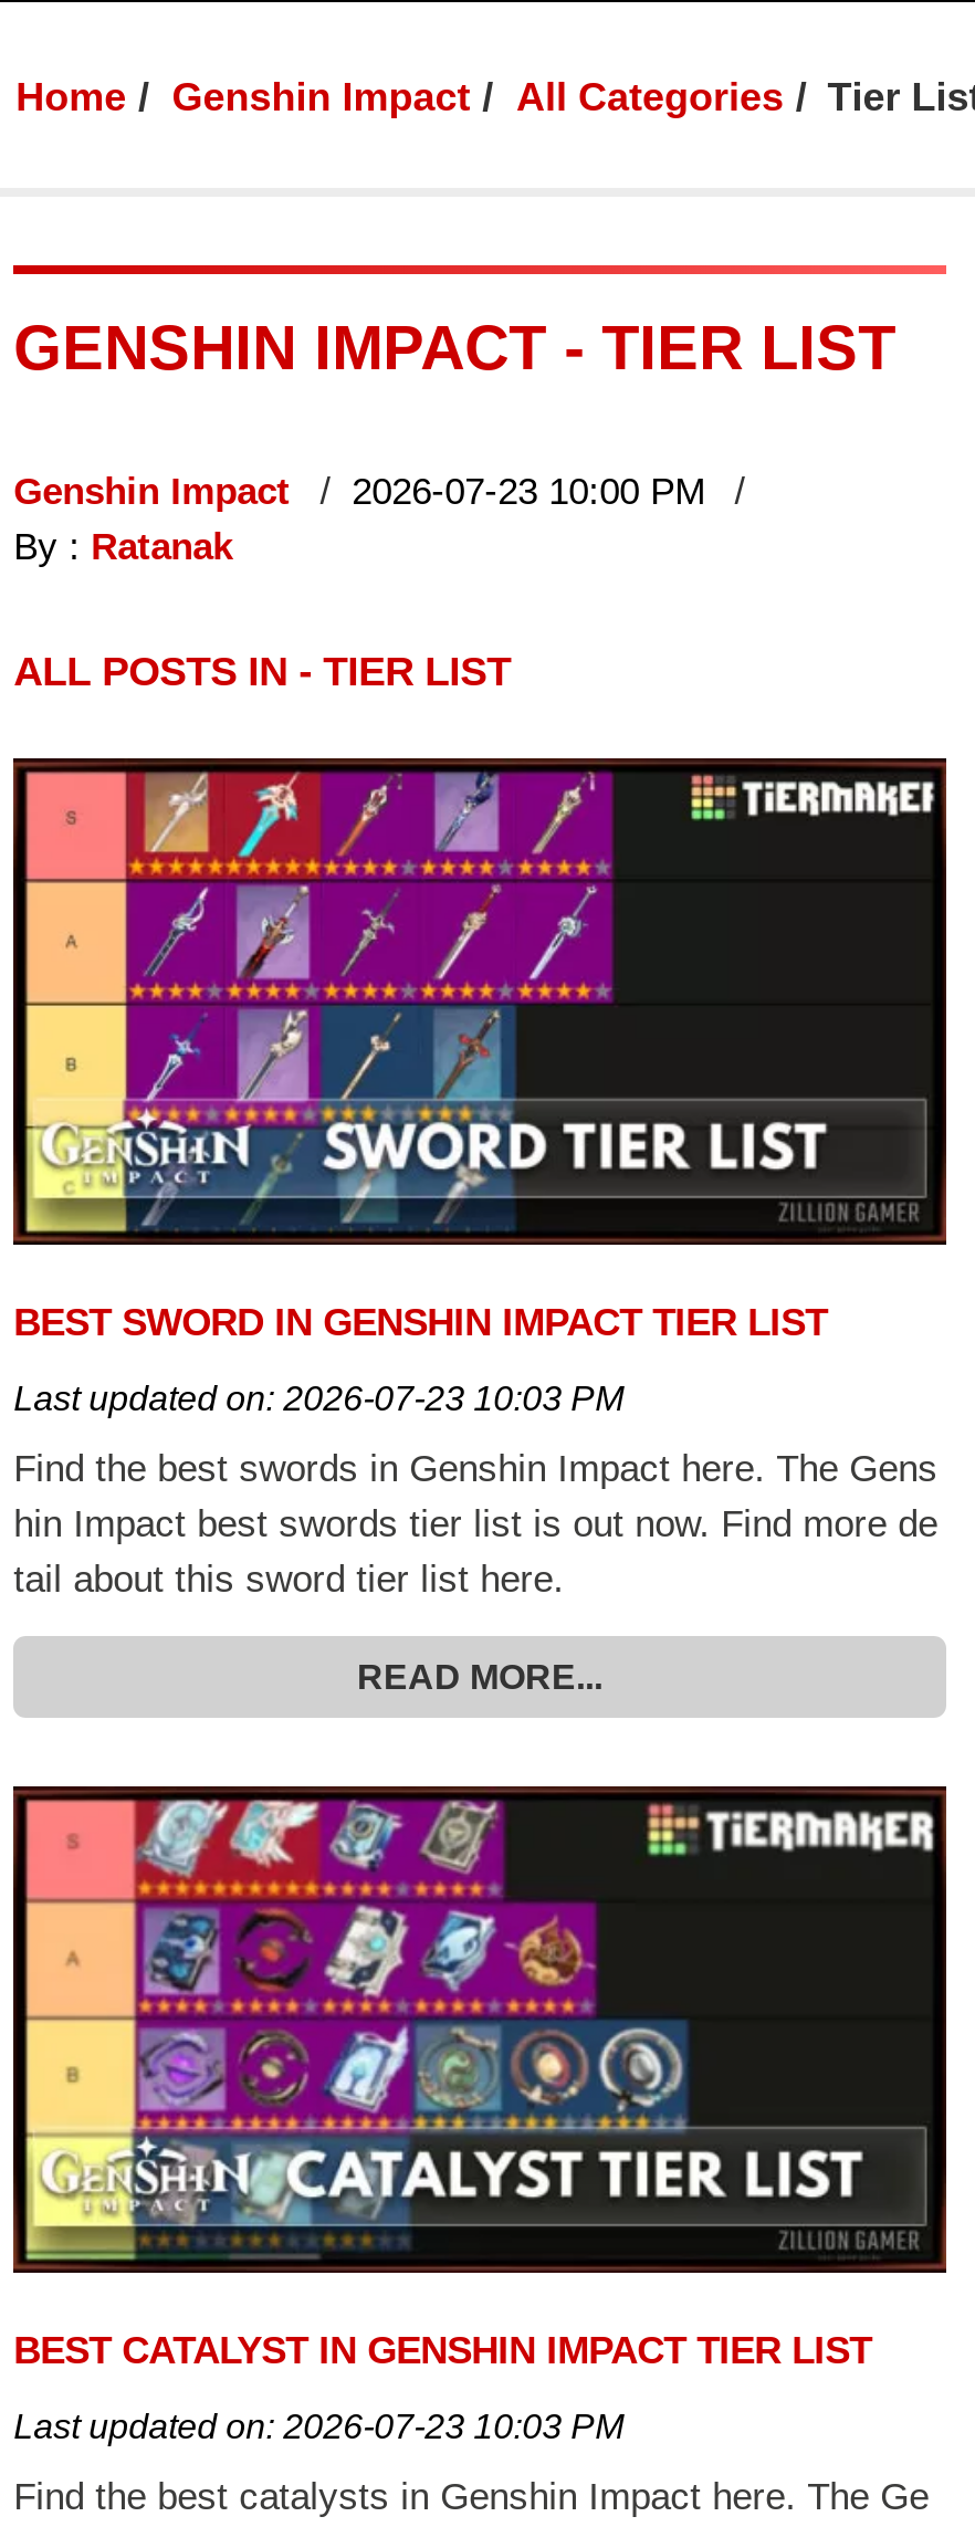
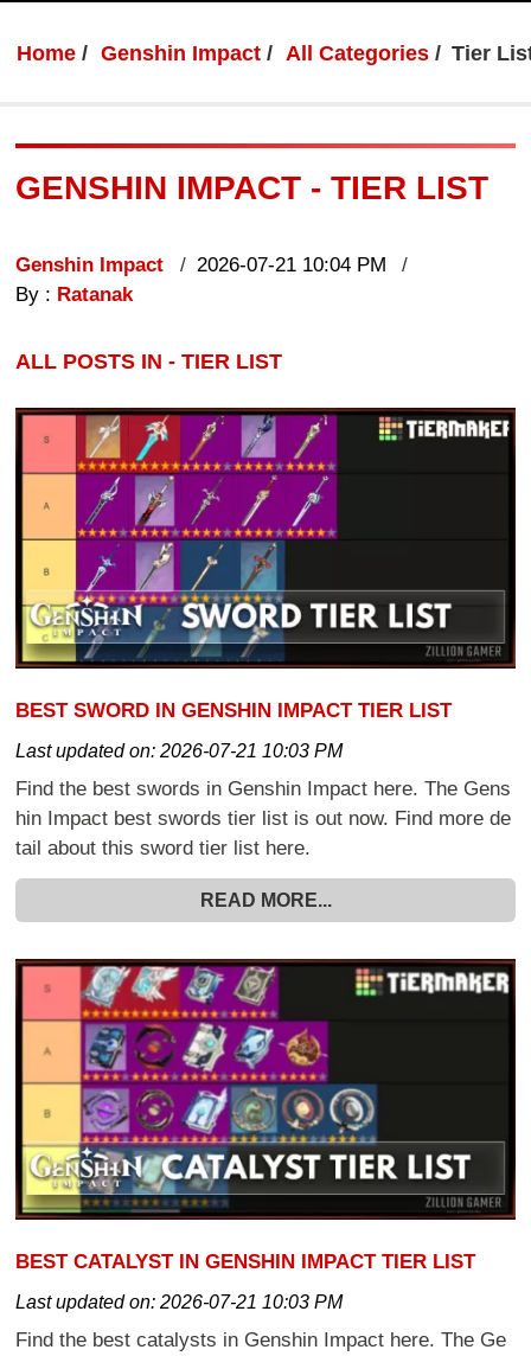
- Genshin Impact 2026-07-23 10:00 PM
+ Genshin Impact 2026-07-21 10:04 PM

- Last updated on: 2026-07-23 10:03 PM
+ Last updated on: 2026-07-21 10:03 PM

- Last updated on: 2026-07-23 10:03 PM
+ Last updated on: 2026-07-21 10:03 PM
